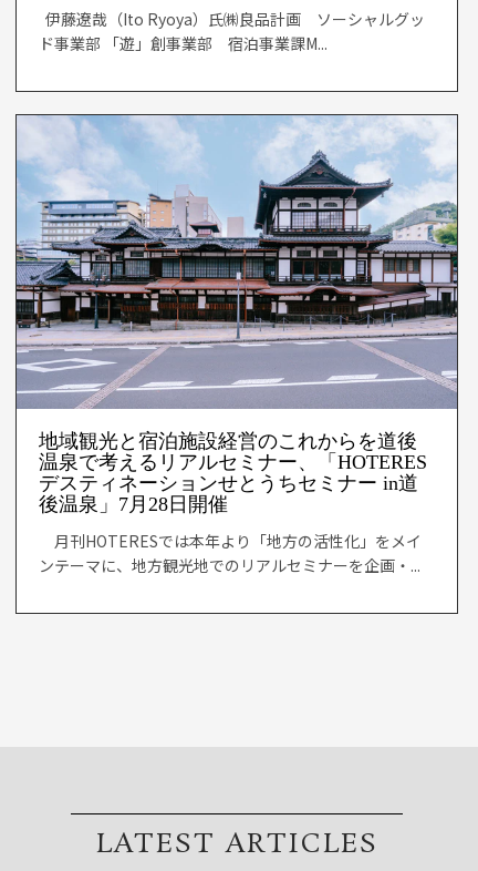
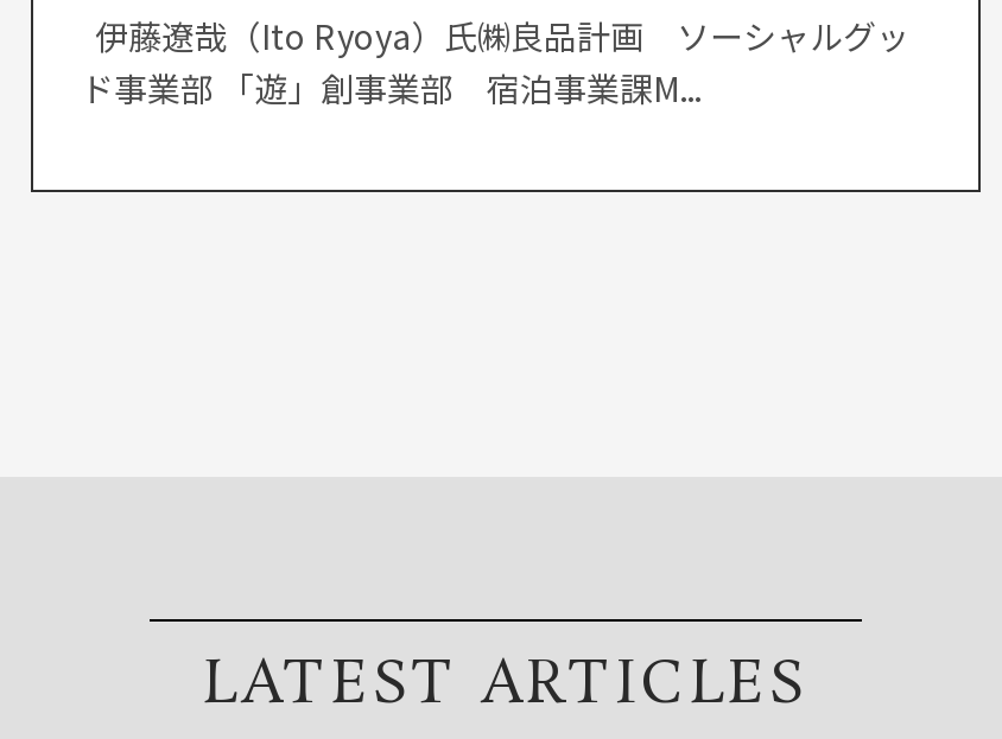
- [image]
- 地域観光と宿泊施設経営のこれからを道後
- 温泉で考えるリアルセミナー、「HOTERES
- デスティネーションせとうちセミナー in道
- 後温泉」7月28日開催
- 月刊HOTERESでは本年より「地方の活性化」をメイ
- ンテーマに、地方観光地でのリアルセミナーを企画・...
